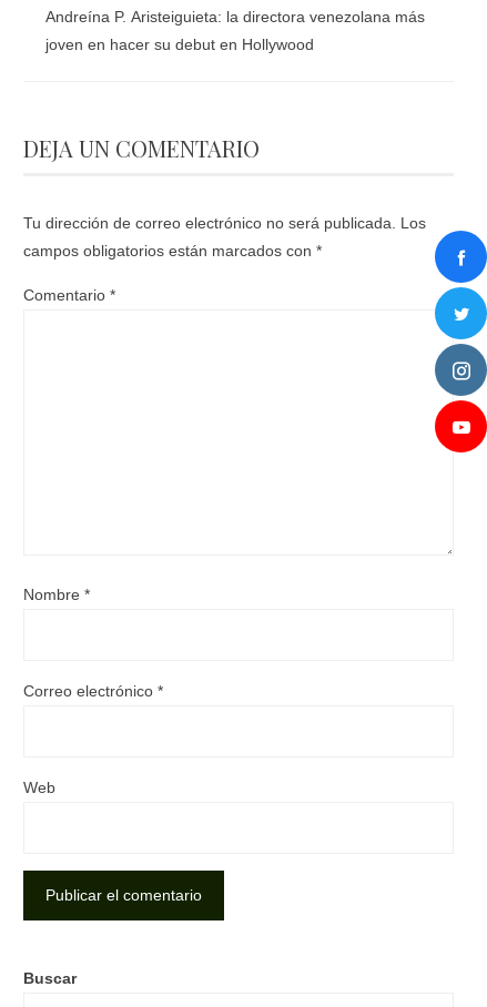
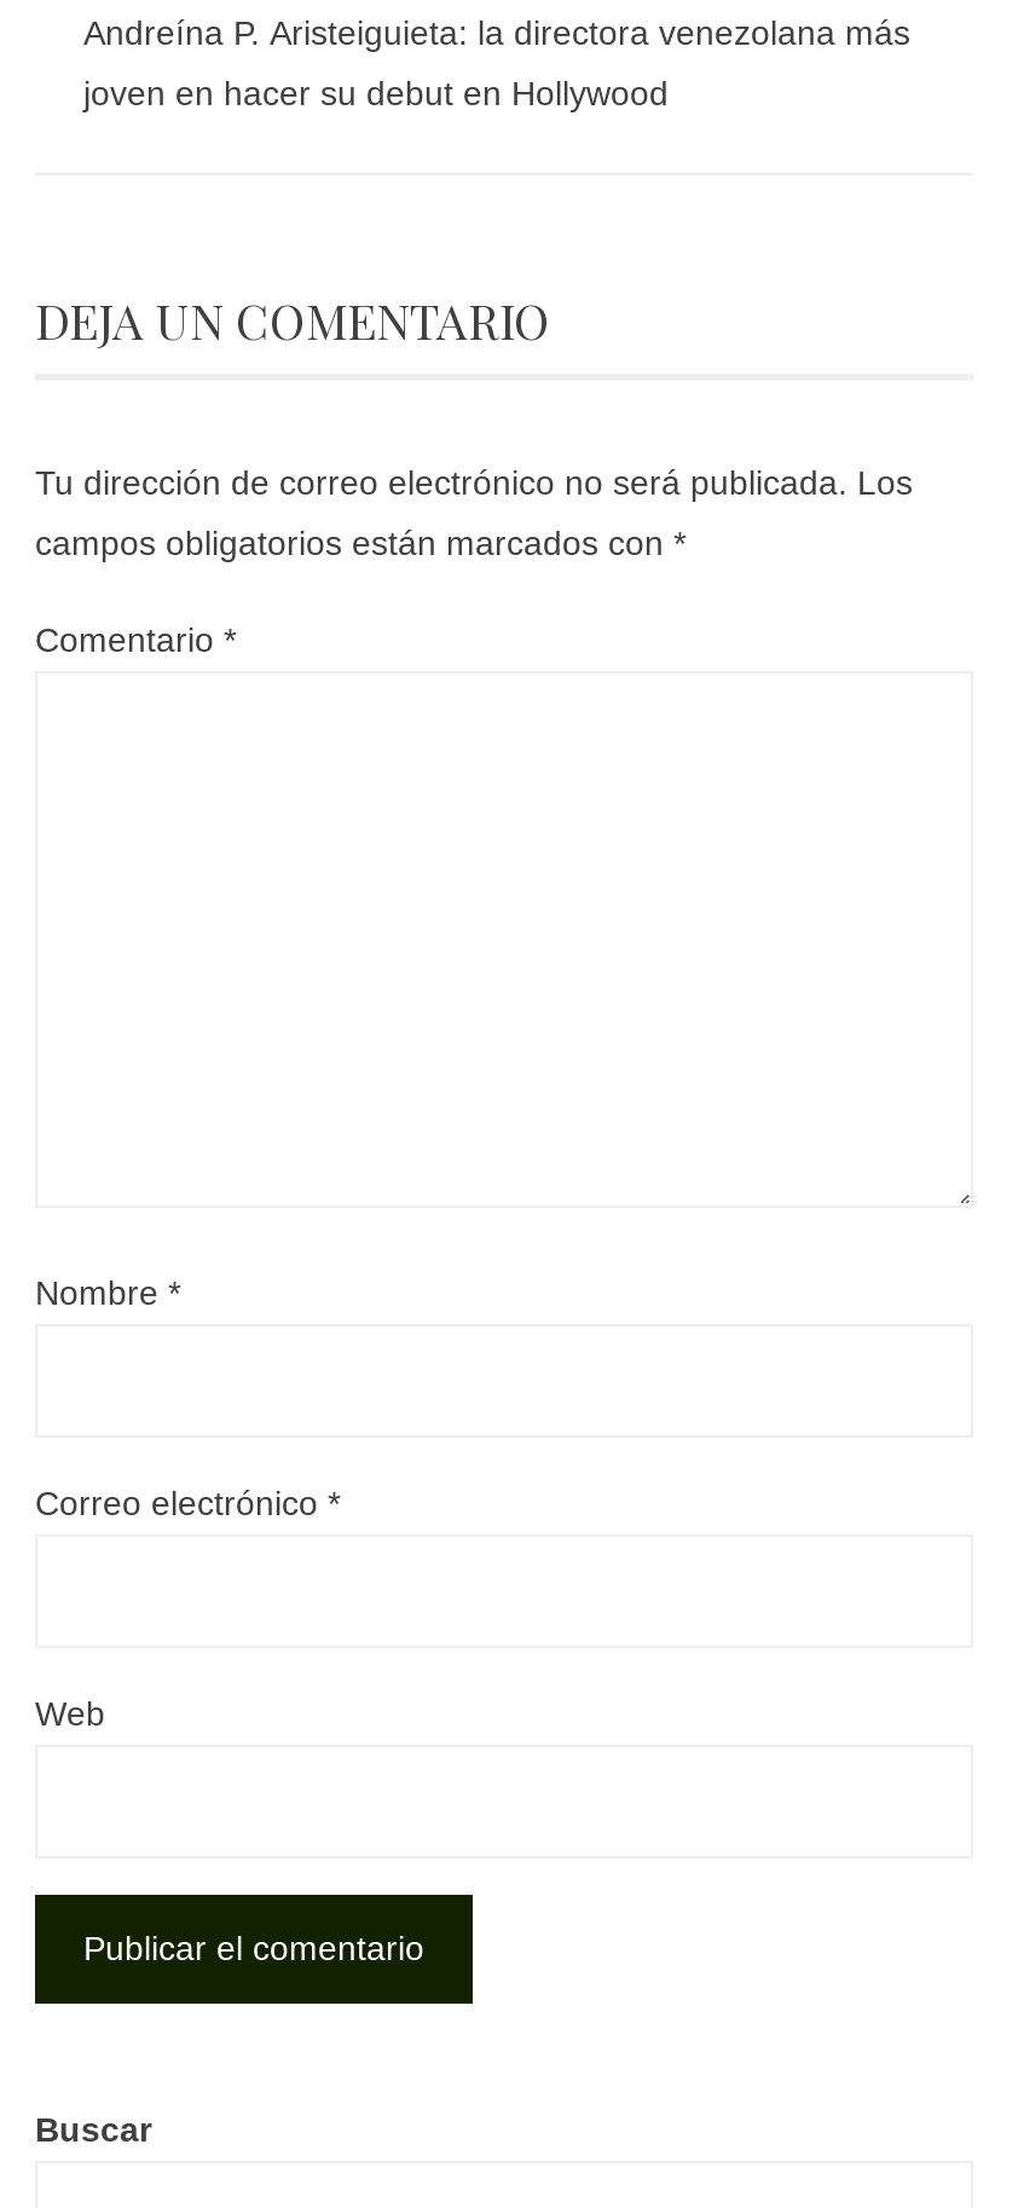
- [image]
